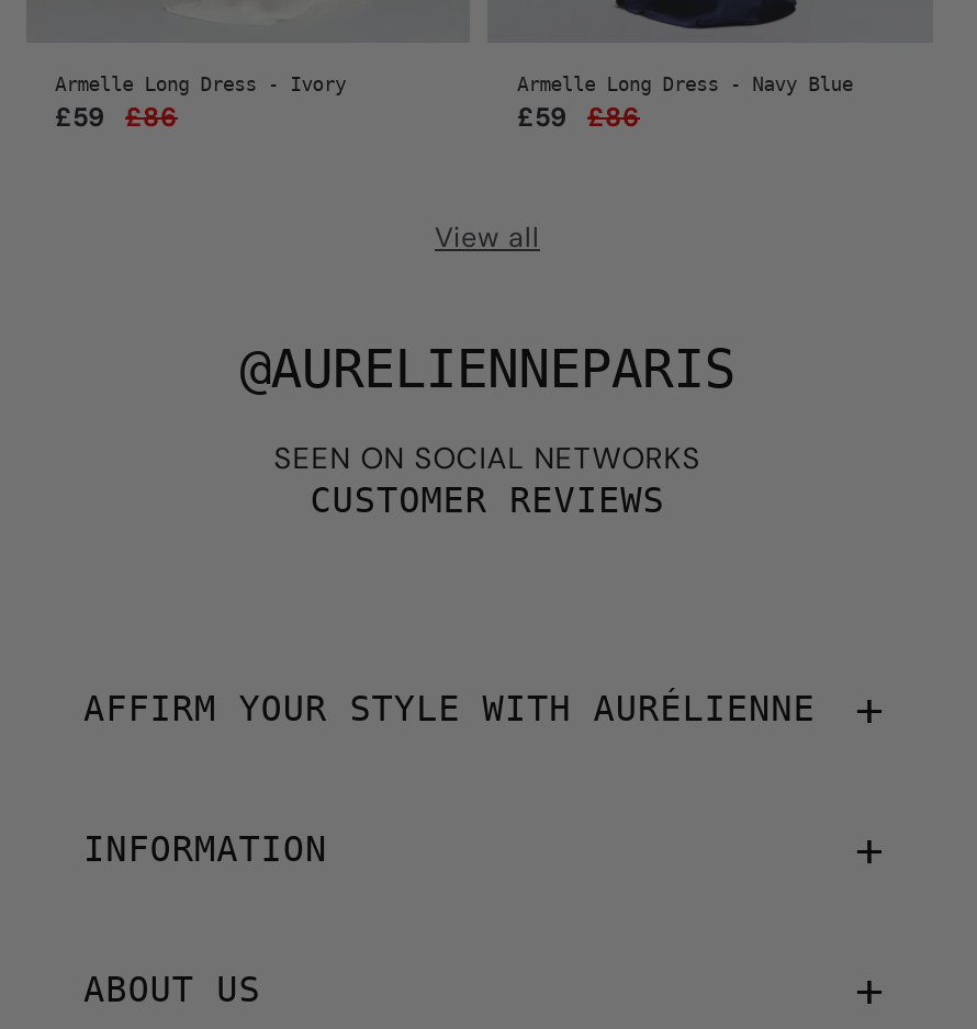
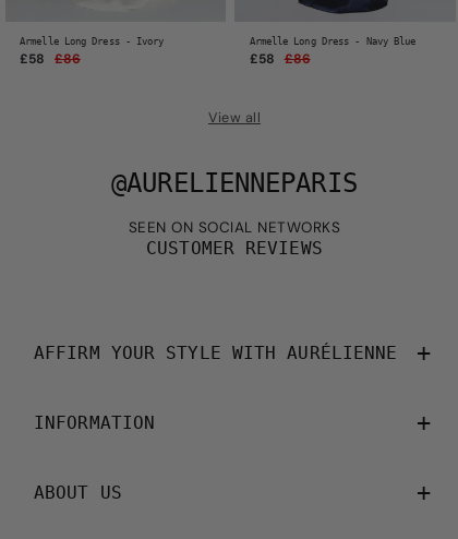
- £59
+ £58

- £59
+ £58
